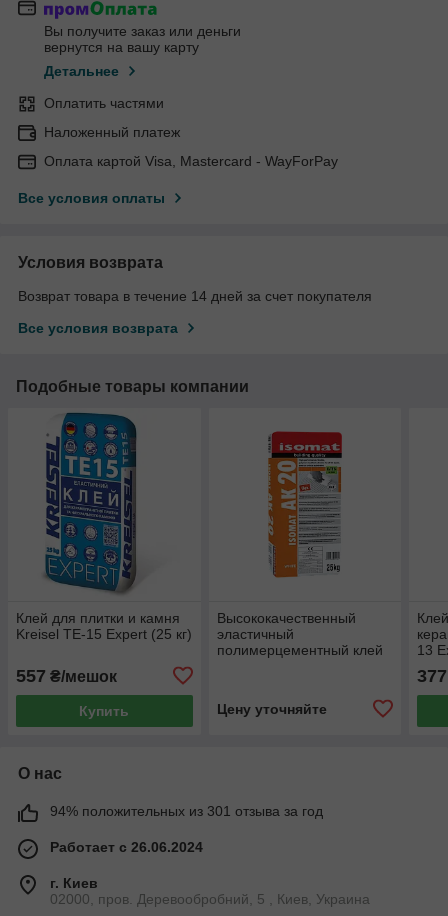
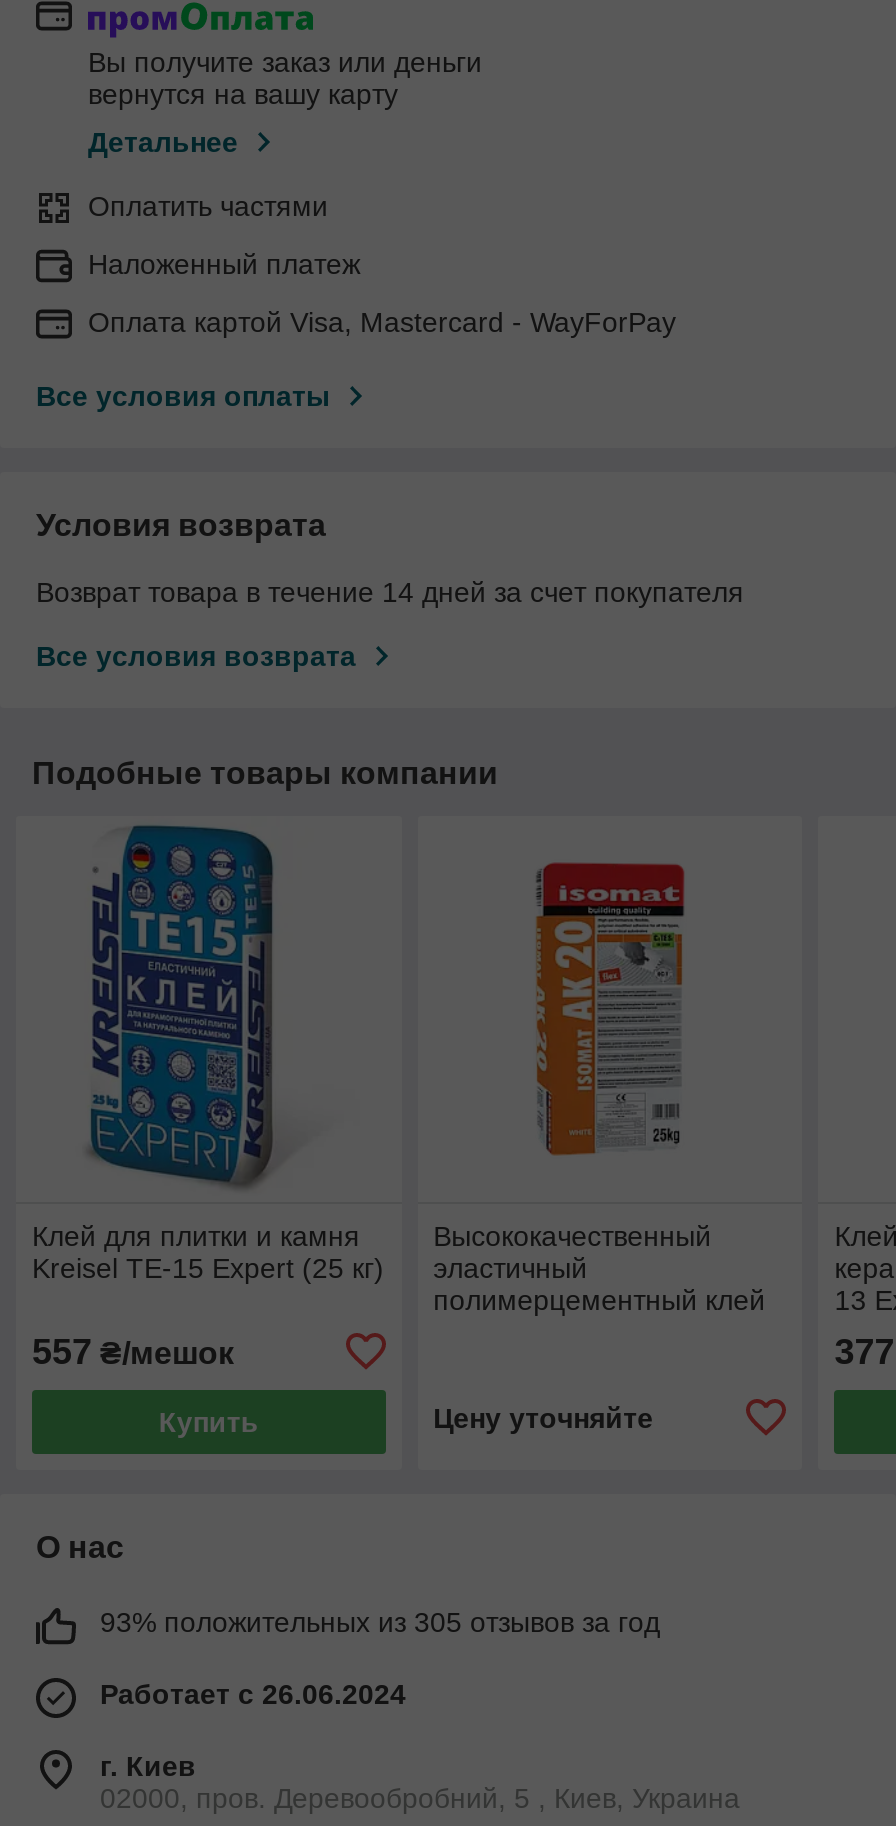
- 94% положительных из 301 отзыва за год
+ 93% положительных из 305 отзывов за год
